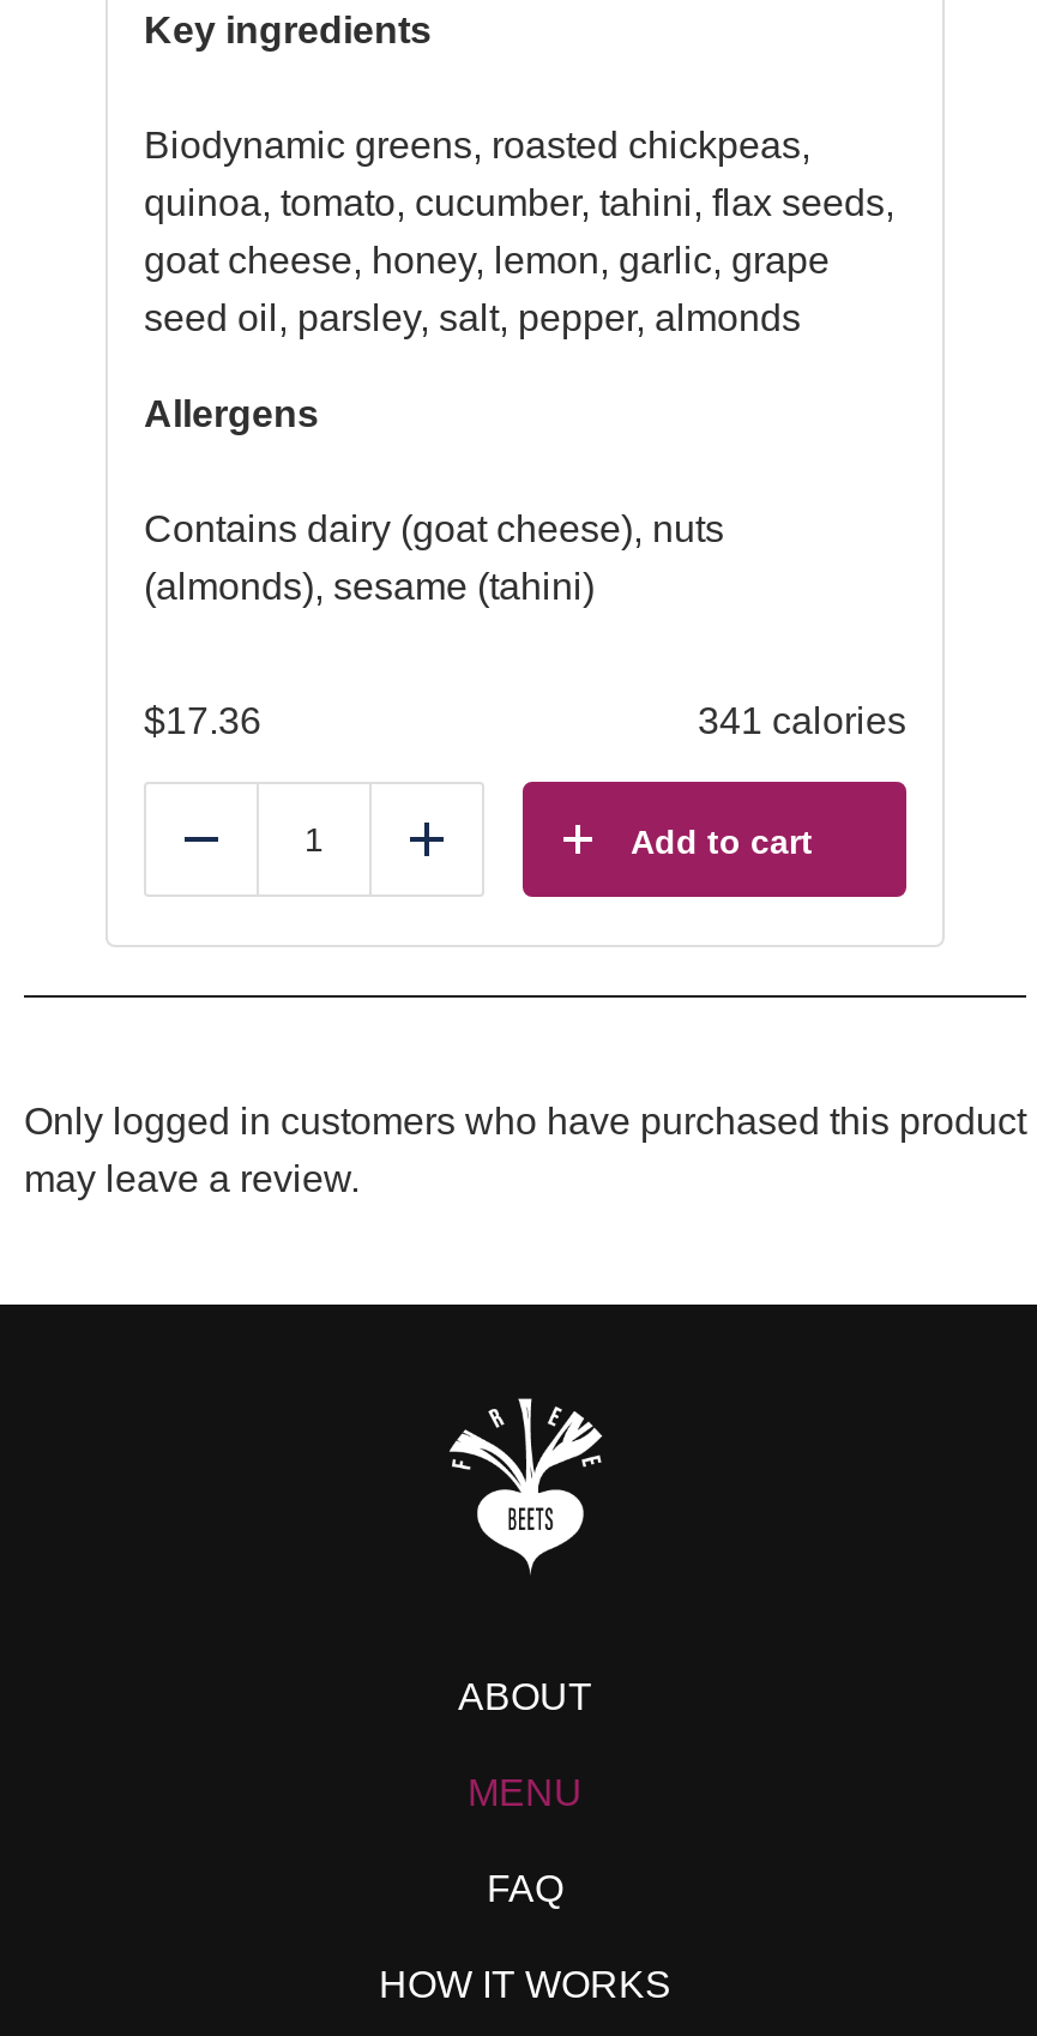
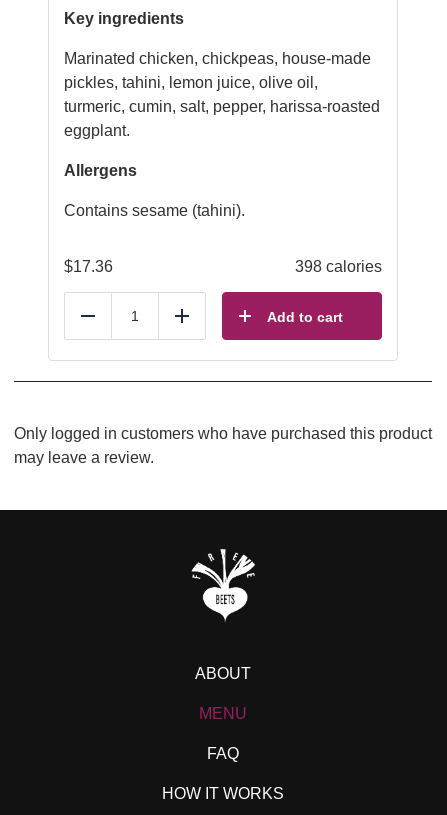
- Biodynamic greens, roasted chickpeas,
- quinoa, tomato, cucumber, tahini, flax seeds,
- goat cheese, honey, lemon, garlic, grape
- seed oil, parsley, salt, pepper, almonds
+ Marinated chicken, chickpeas, house-made
+ pickles, tahini, lemon juice, olive oil,
+ turmeric, cumin, salt, pepper, harissa-roasted
+ eggplant.

- Contains dairy (goat cheese), nuts
- (almonds), sesame (tahini)
+ Contains sesame (tahini).

- 341 calories
+ 398 calories
